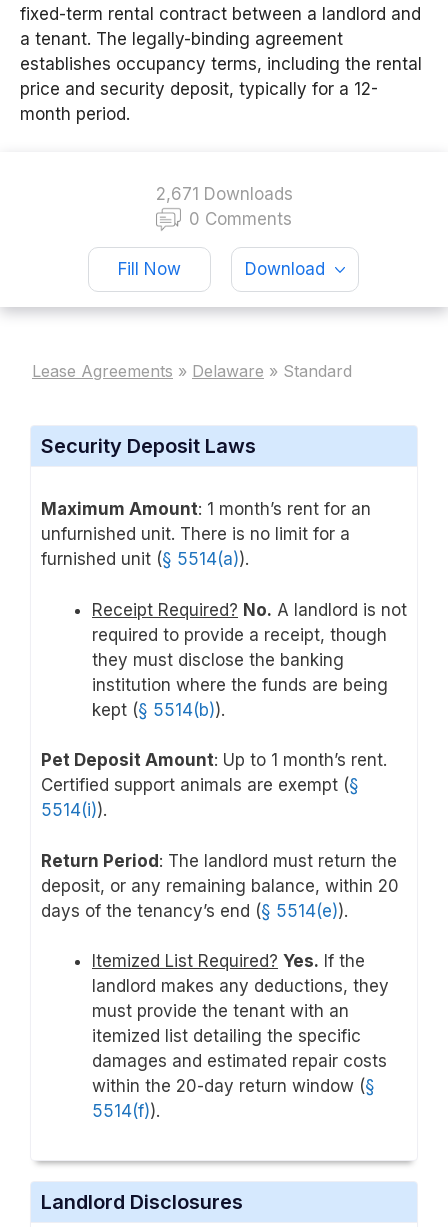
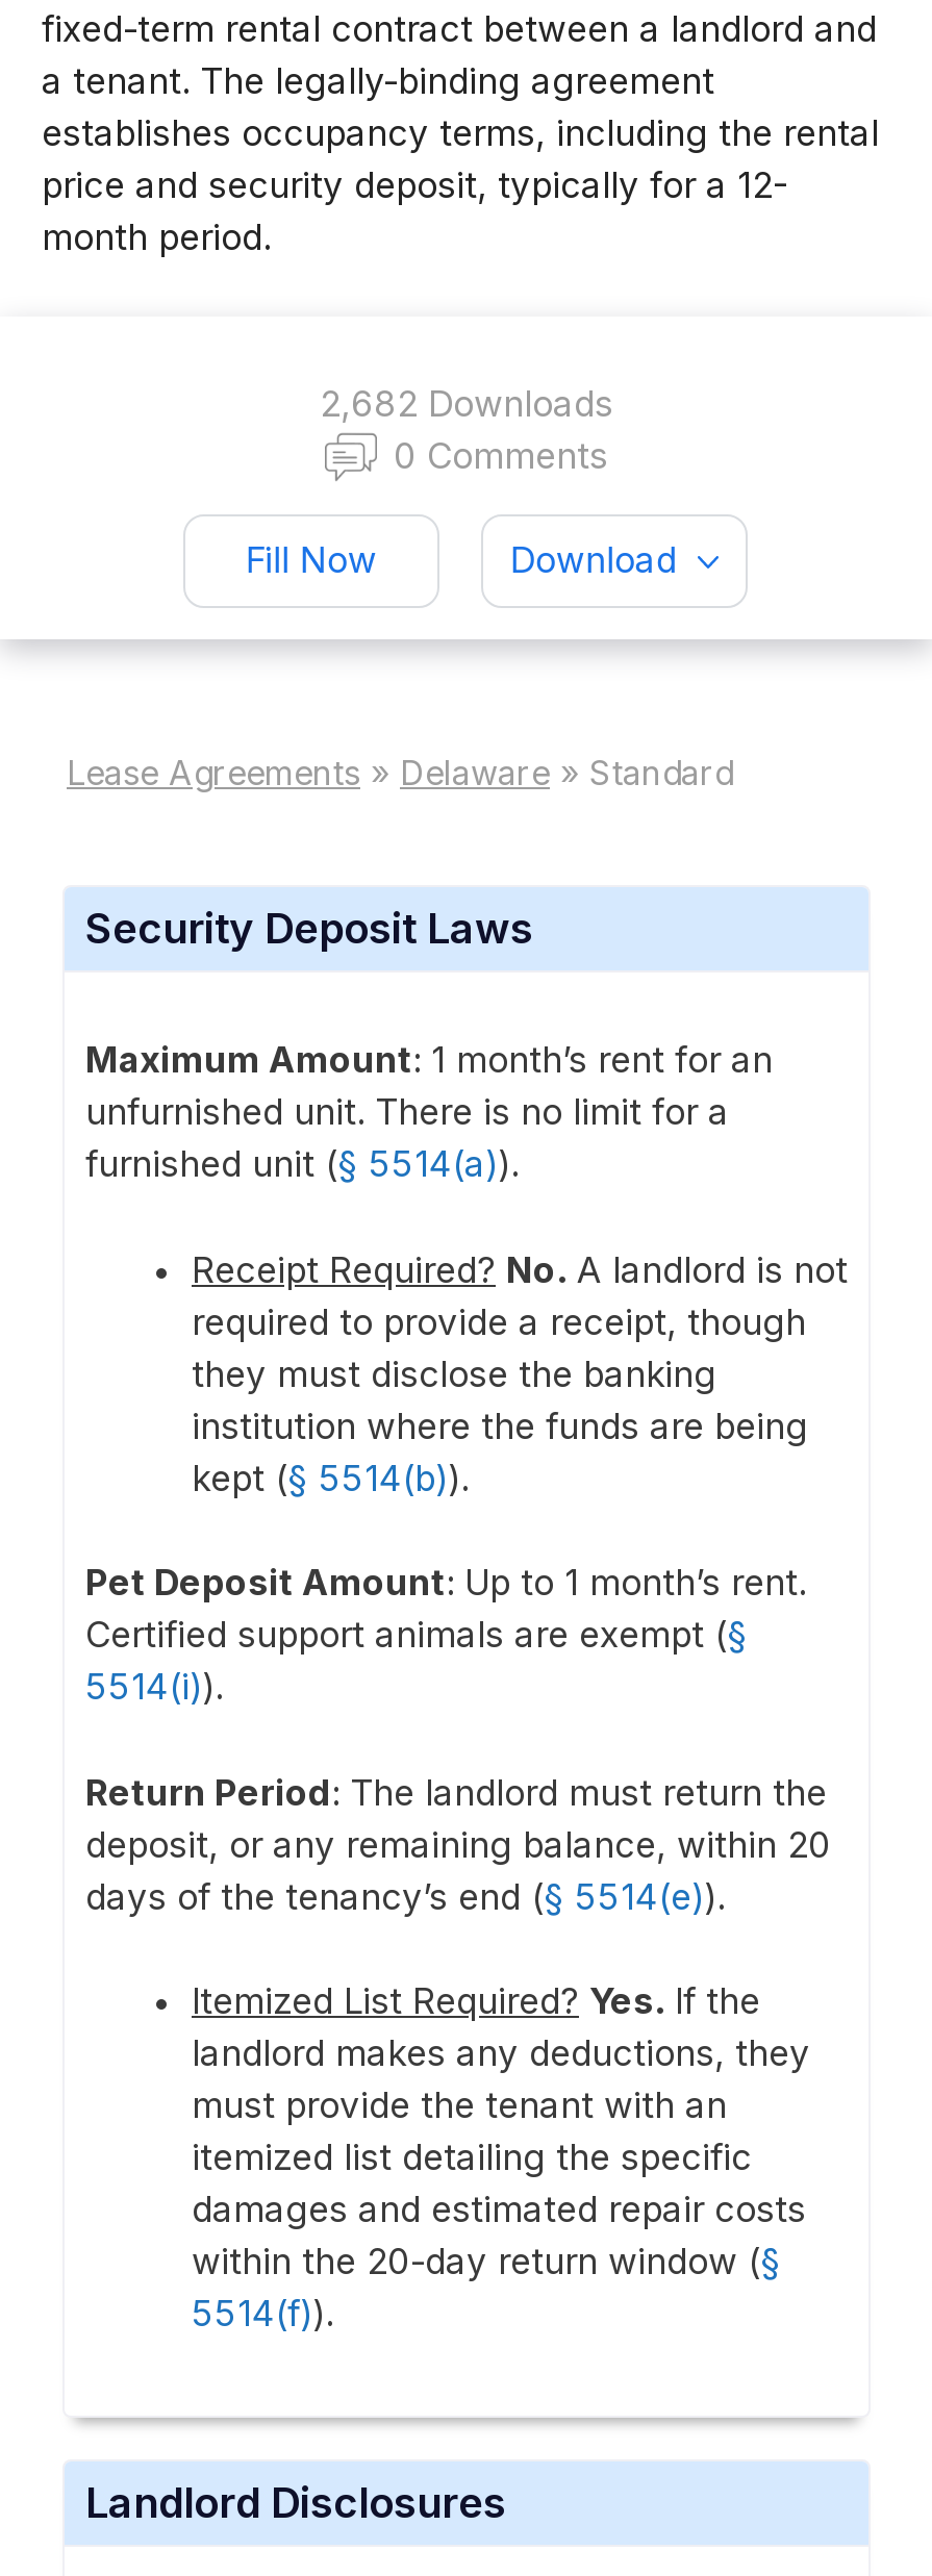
- 2,671 Downloads
+ 2,682 Downloads
